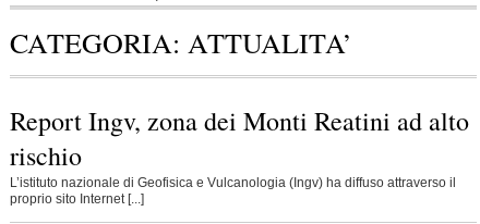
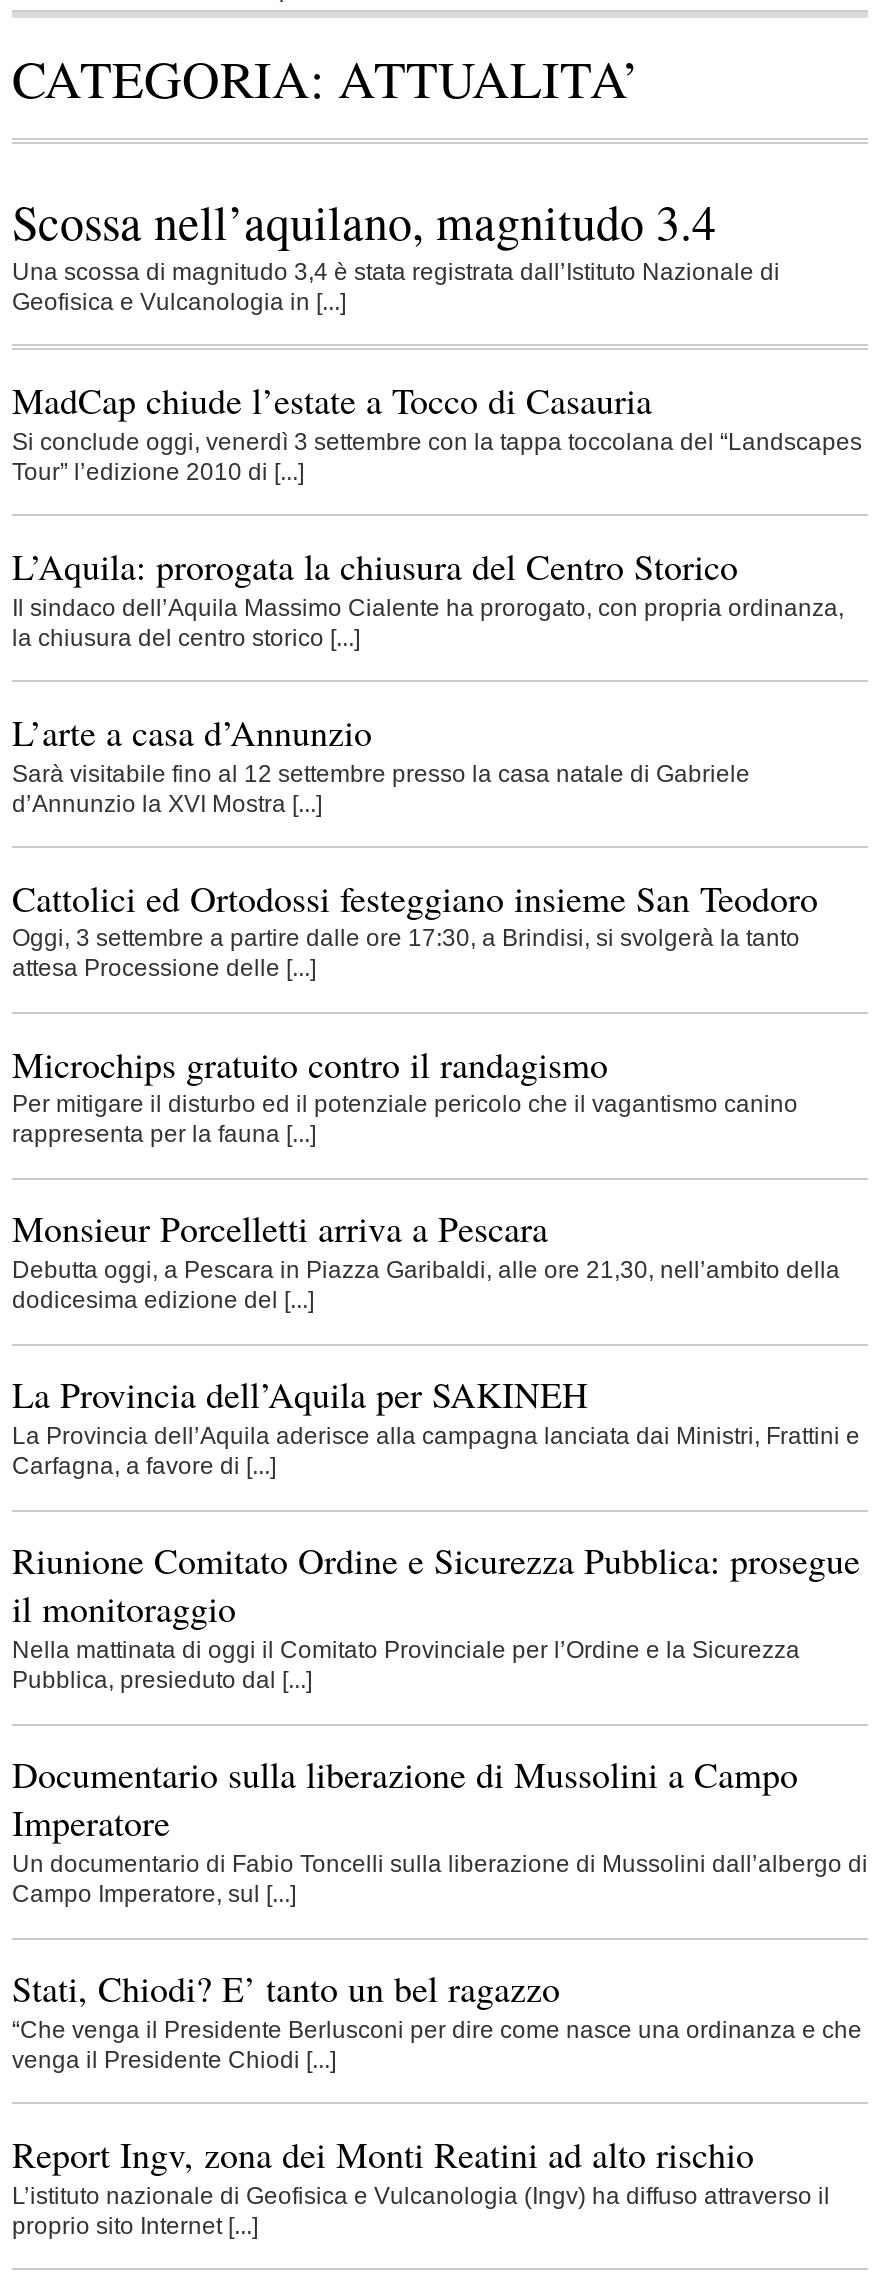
- Report Ingv, zona dei Monti Reatini ad alto
- rischio
+ Scossa nell’aquilano, magnitudo 3.4
+ Una scossa di magnitudo 3,4 è stata registrata dall’Istituto Nazionale di
+ Geofisica e Vulcanologia in [...]
+ MadCap chiude l’estate a Tocco di Casauria
+ Si conclude oggi, venerdì 3 settembre con la tappa toccolana del “Landscapes
+ Tour” l’edizione 2010 di [...]
+ L’Aquila: prorogata la chiusura del Centro Storico
+ Il sindaco dell’Aquila Massimo Cialente ha prorogato, con propria ordinanza,
+ la chiusura del centro storico [...]
+ L’arte a casa d’Annunzio
+ Sarà visitabile fino al 12 settembre presso la casa natale di Gabriele
+ d’Annunzio la XVI Mostra [...]
+ Cattolici ed Ortodossi festeggiano insieme San Teodoro
+ Oggi, 3 settembre a partire dalle ore 17:30, a Brindisi, si svolgerà la tanto
+ attesa Processione delle [...]
+ Microchips gratuito contro il randagismo
+ Per mitigare il disturbo ed il potenziale pericolo che il vagantismo canino
+ rappresenta per la fauna [...]
+ Monsieur Porcelletti arriva a Pescara
+ Debutta oggi, a Pescara in Piazza Garibaldi, alle ore 21,30, nell’ambito della
+ dodicesima edizione del [...]
+ La Provincia dell’Aquila per SAKINEH
+ La Provincia dell’Aquila aderisce alla campagna lanciata dai Ministri, Frattini e
+ Carfagna, a favore di [...]
+ Riunione Comitato Ordine e Sicurezza Pubblica: prosegue
+ il monitoraggio
+ Nella mattinata di oggi il Comitato Provinciale per l’Ordine e la Sicurezza
+ Pubblica, presieduto dal [...]
+ Documentario sulla liberazione di Mussolini a Campo
+ Imperatore
+ Un documentario di Fabio Toncelli sulla liberazione di Mussolini dall’albergo di
+ Campo Imperatore, sul [...]
+ Stati, Chiodi? E’ tanto un bel ragazzo
+ “Che venga il Presidente Berlusconi per dire come nasce una ordinanza e che
+ venga il Presidente Chiodi [...]
+ Report Ingv, zona dei Monti Reatini ad alto rischio
